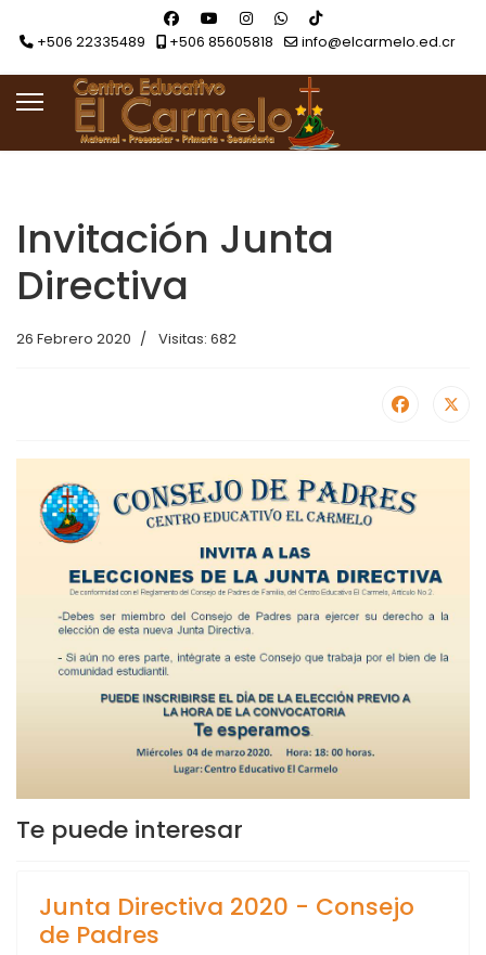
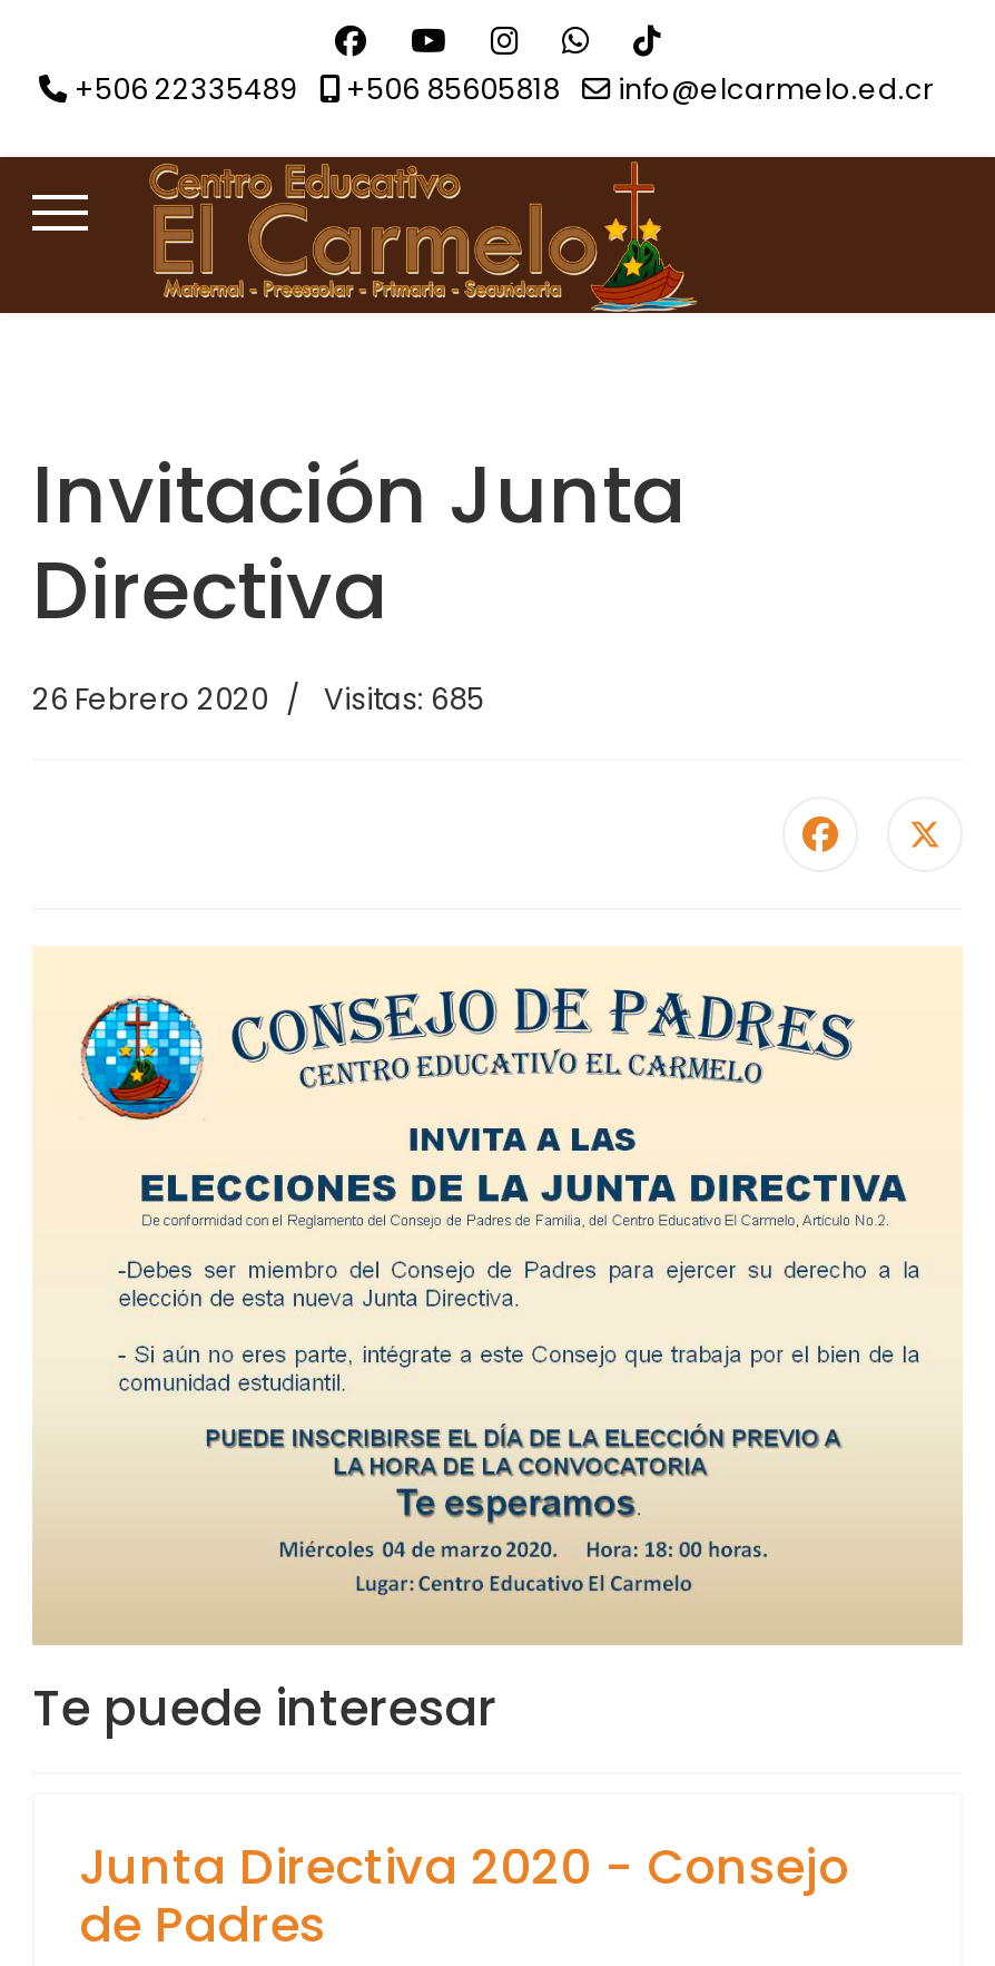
- 26 Febrero 2020 Visitas: 682
+ 26 Febrero 2020 Visitas: 685
